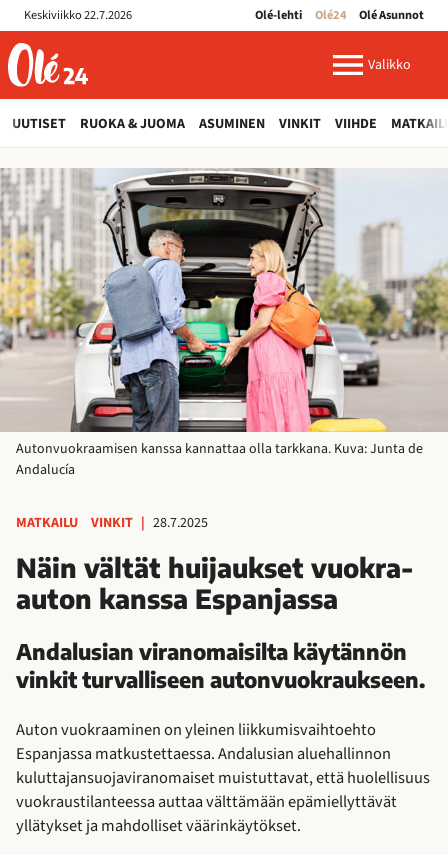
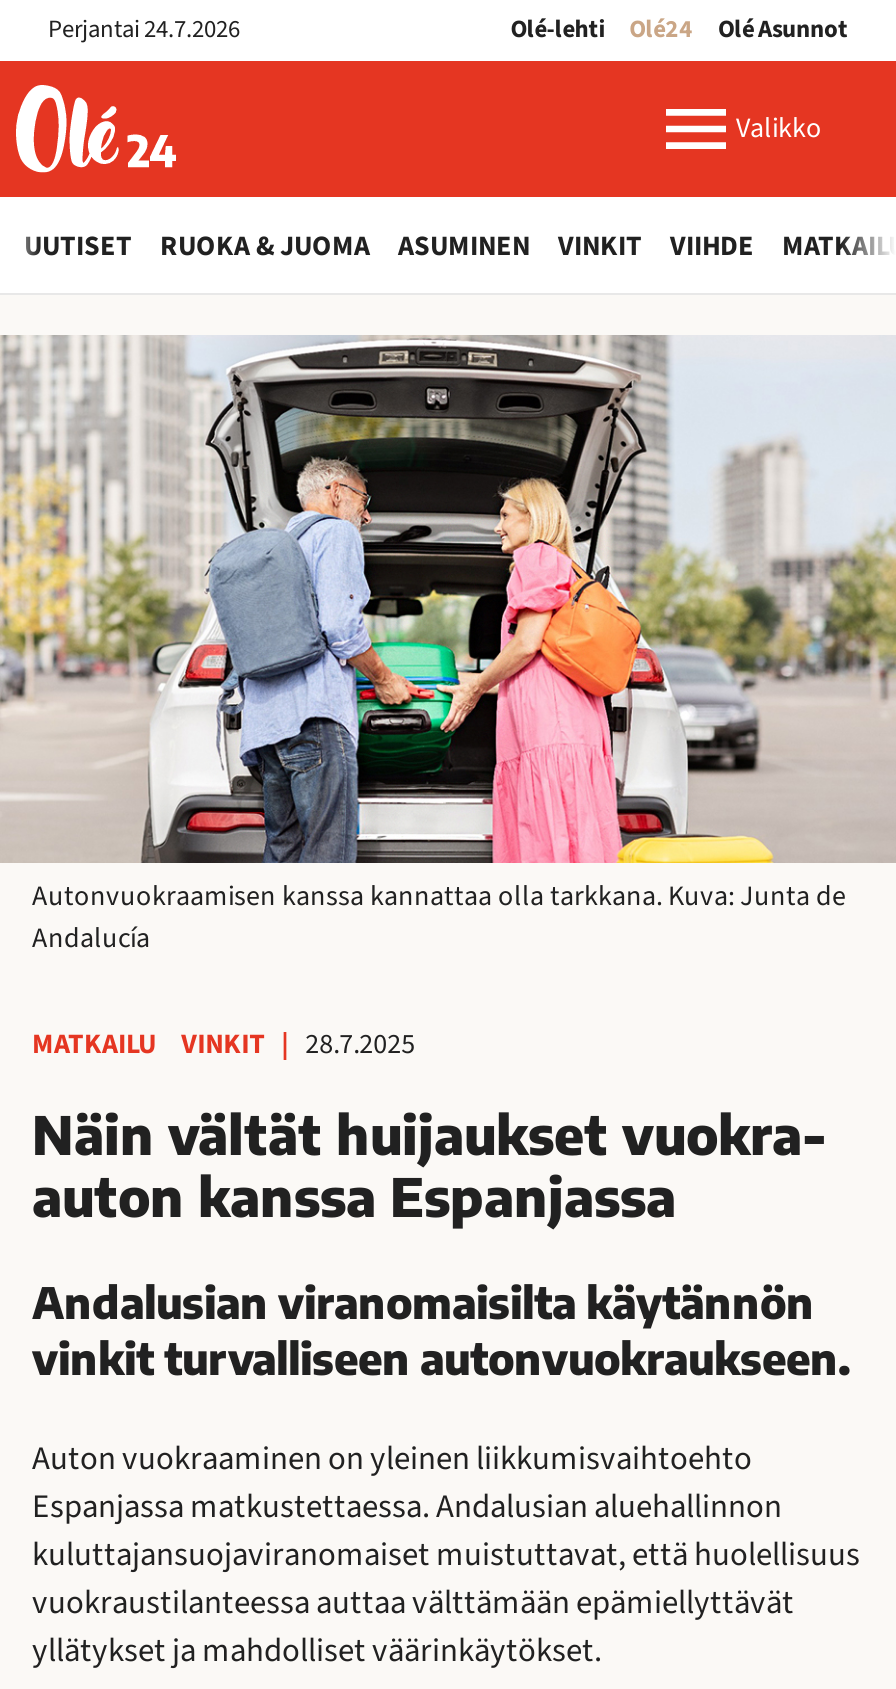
- Keskiviikko 22.7.2026
+ Perjantai 24.7.2026
